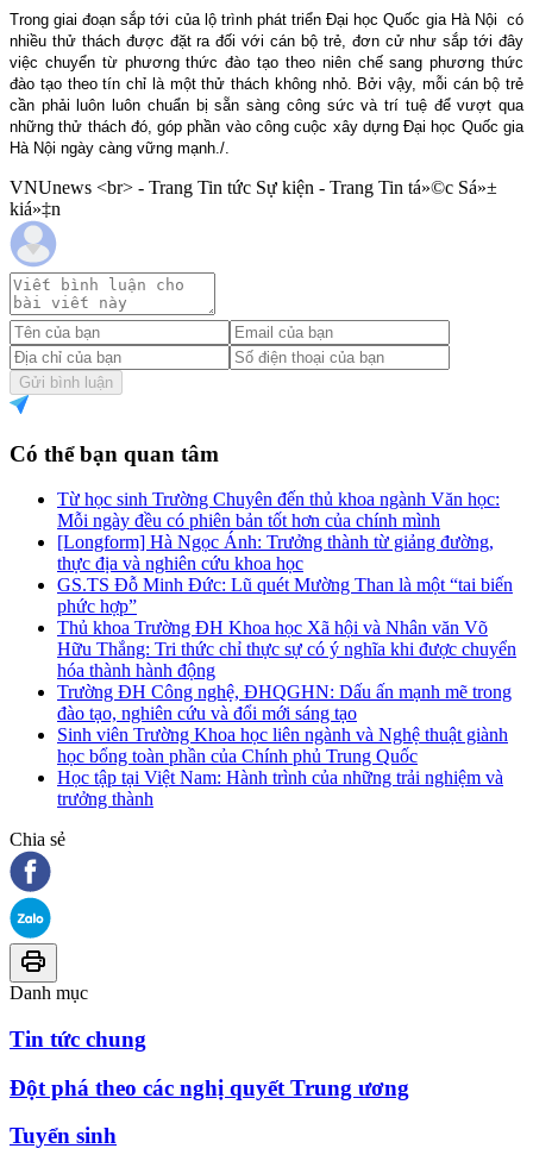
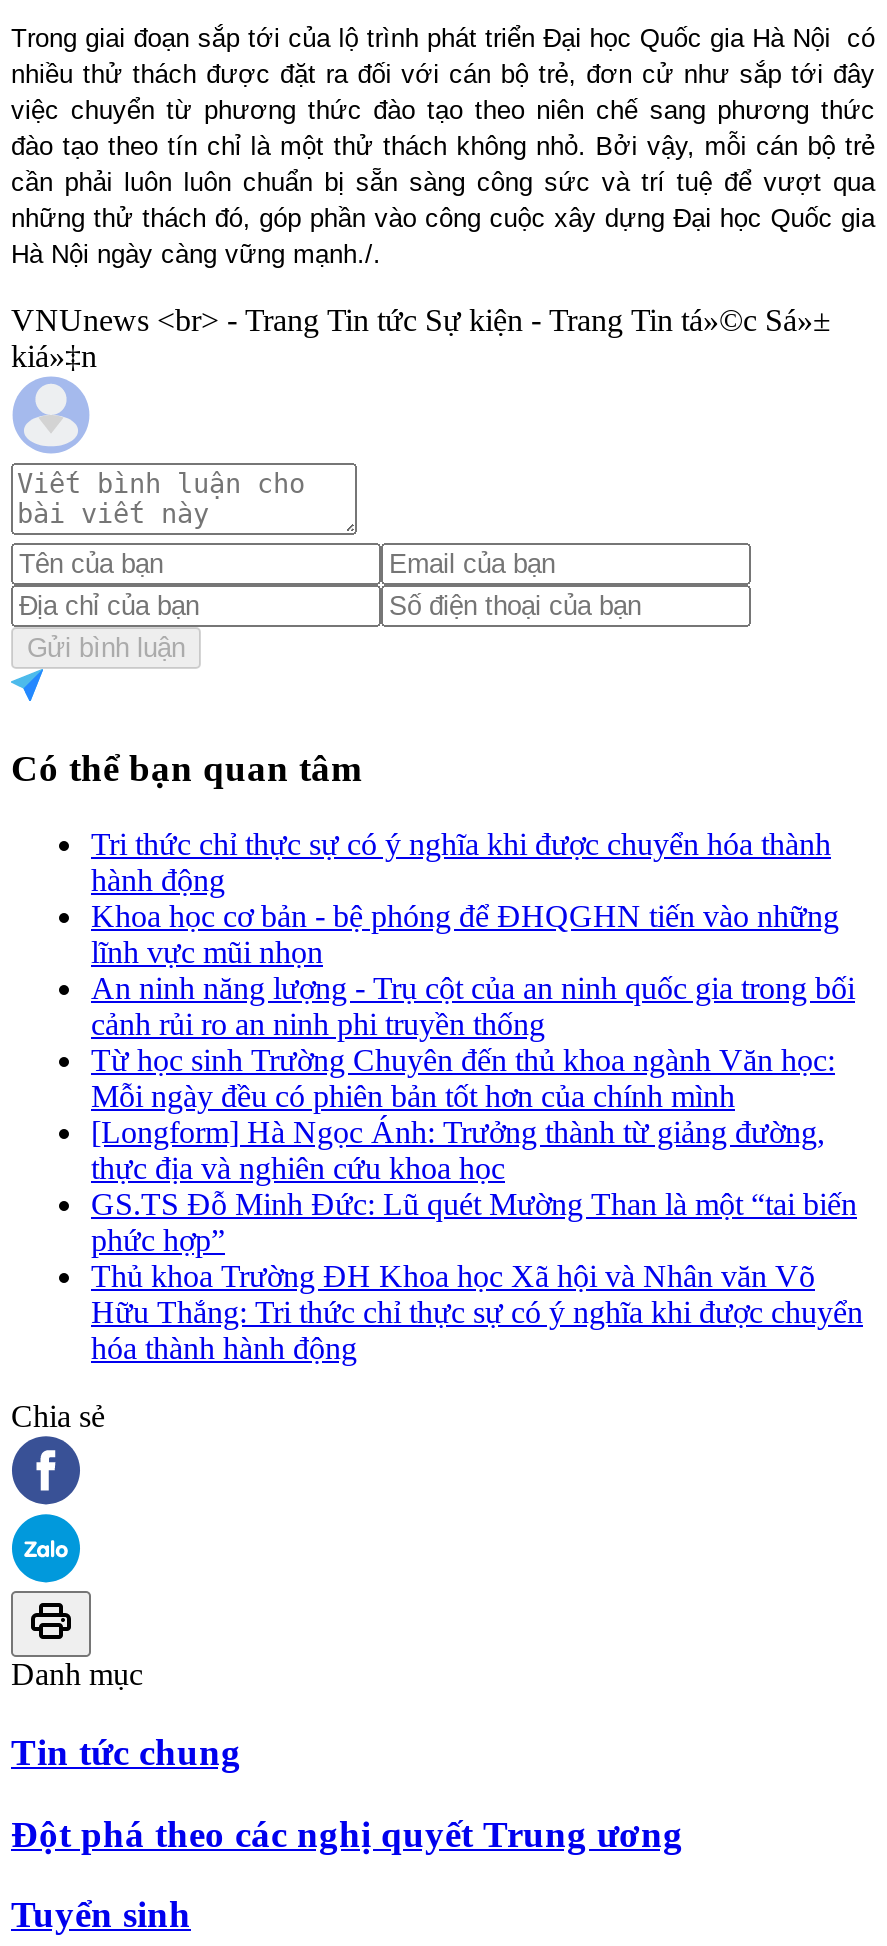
+ Tri thức chỉ thực sự có ý nghĩa khi được chuyển hóa thành
+ hành động
+ Khoa học cơ bản - bệ phóng để ĐHQGHN tiến vào những
+ lĩnh vực mũi nhọn
+ An ninh năng lượng - Trụ cột của an ninh quốc gia trong bối
+ cảnh rủi ro an ninh phi truyền thống

moved down: Từ học sinh Trường Chuyên đến thủ khoa ngành Văn học: | Mỗi ngày đều có phiên bản tốt hơn của chính mình | [Longform] Hà Ngọc Ánh: Trưởng thành từ giảng đường, | ... | Hữu Thắng: Tri thức chỉ thực sự có ý nghĩa khi được chuyển | hóa thành hành động

- Trường ĐH Công nghệ, ĐHQGHN: Dấu ấn mạnh mẽ trong
- đào tạo, nghiên cứu và đổi mới sáng tạo
- Sinh viên Trường Khoa học liên ngành và Nghệ thuật giành
- học bổng toàn phần của Chính phủ Trung Quốc
- Học tập tại Việt Nam: Hành trình của những trải nghiệm và
- trưởng thành
